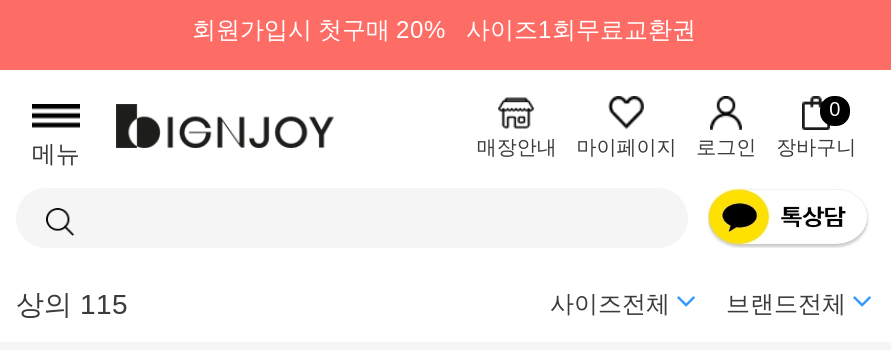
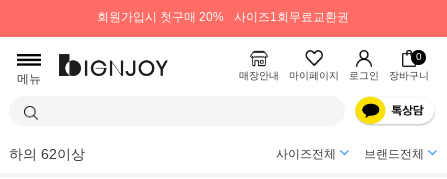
- 상의 115
+ 하의 62이상
